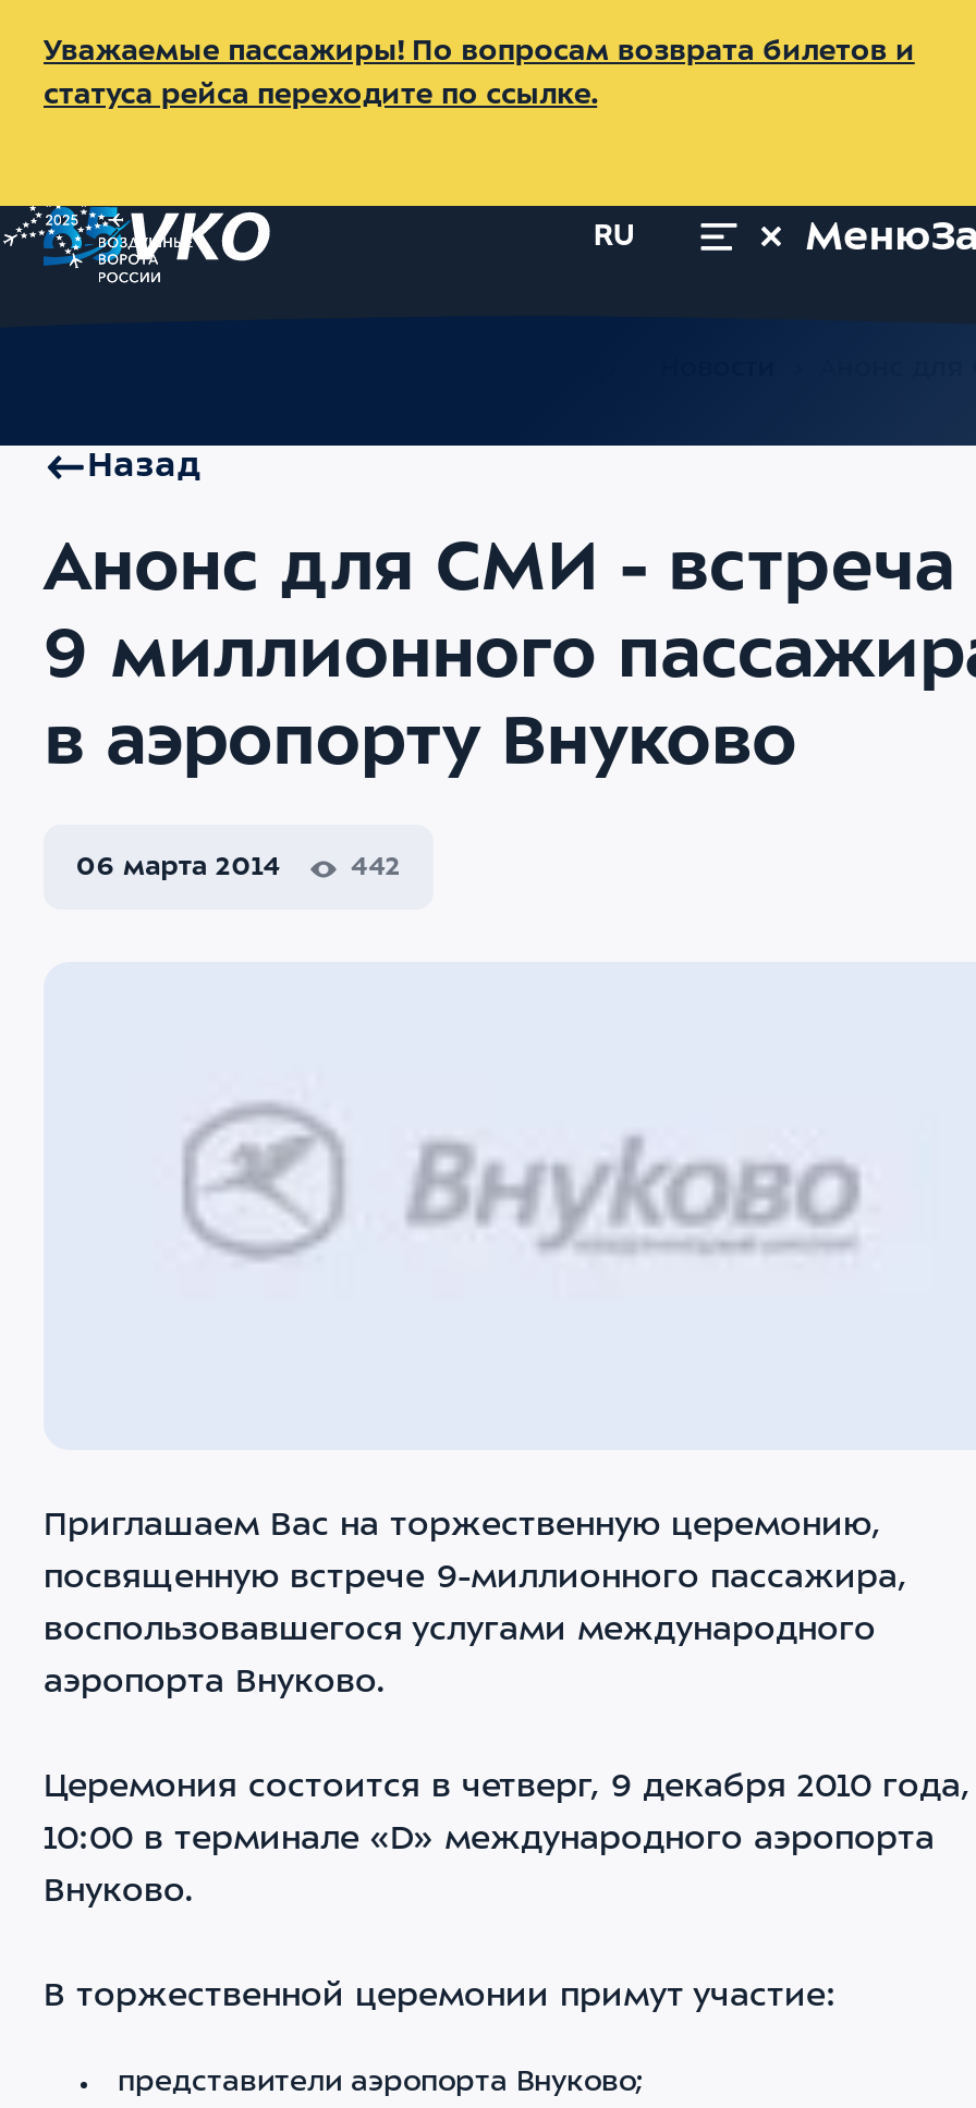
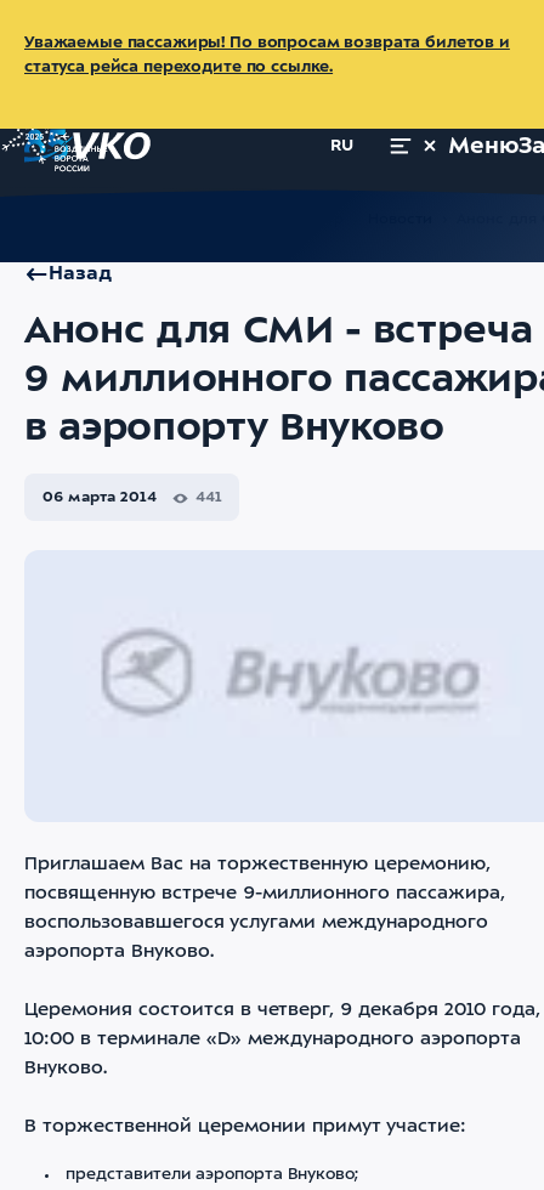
- 442
+ 441
